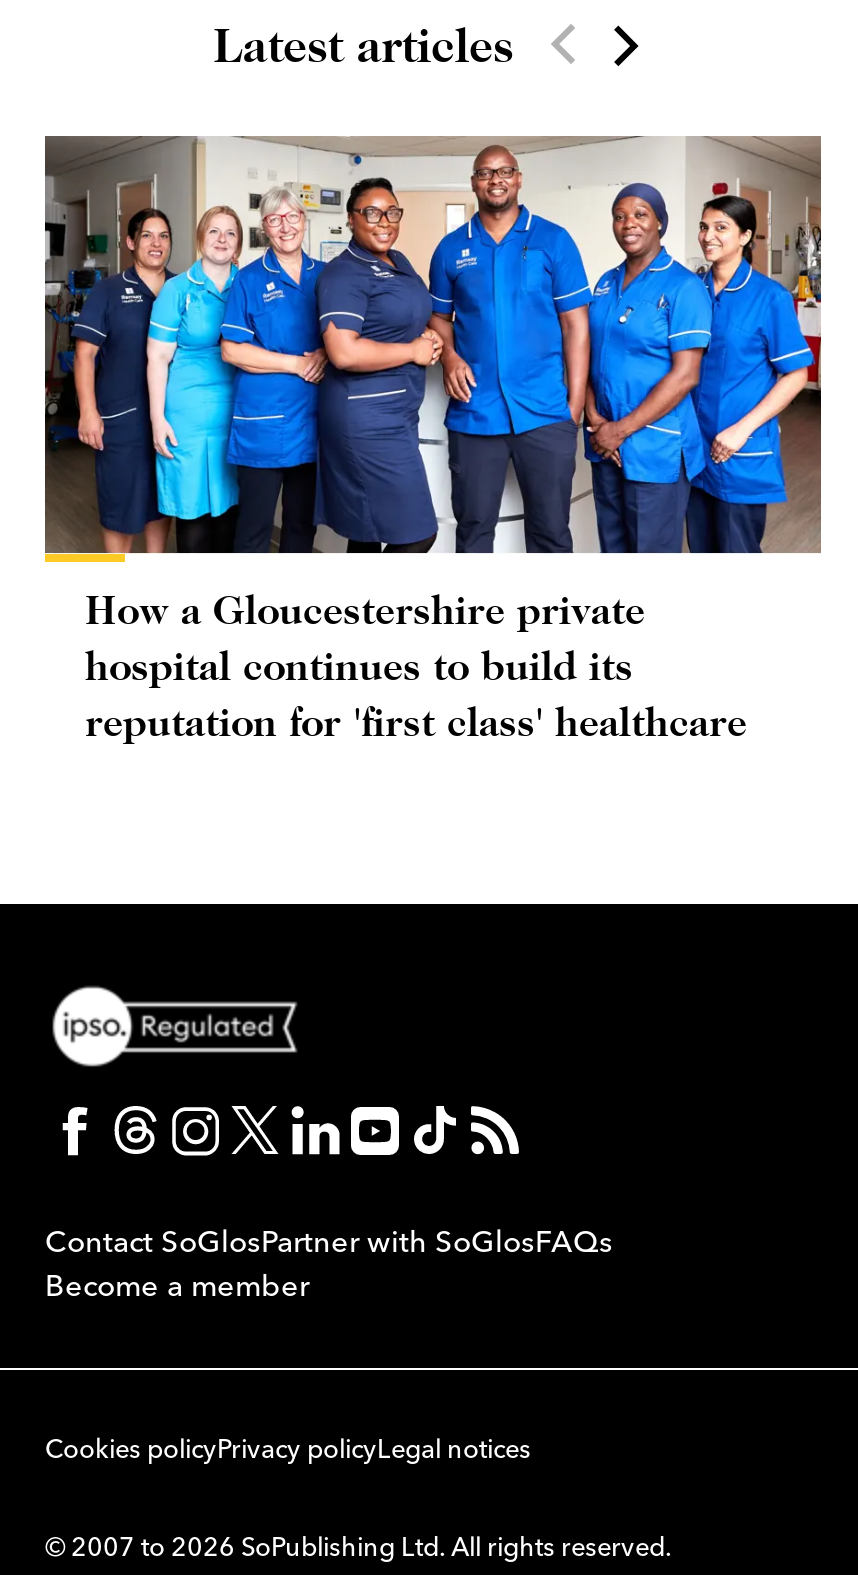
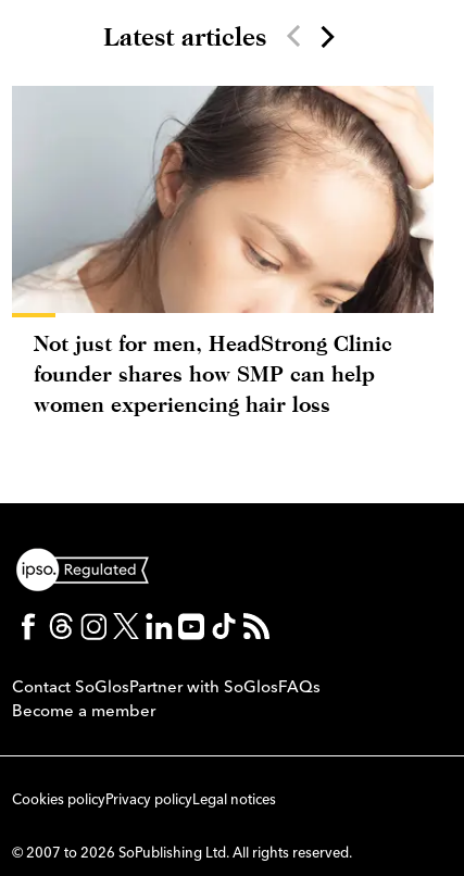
- [image]
- How a Gloucestershire private
- hospital continues to build its
- reputation for 'first class' healthcare
+ [image]
+ Not just for men, HeadStrong Clinic
+ founder shares how SMP can help
+ women experiencing hair loss
